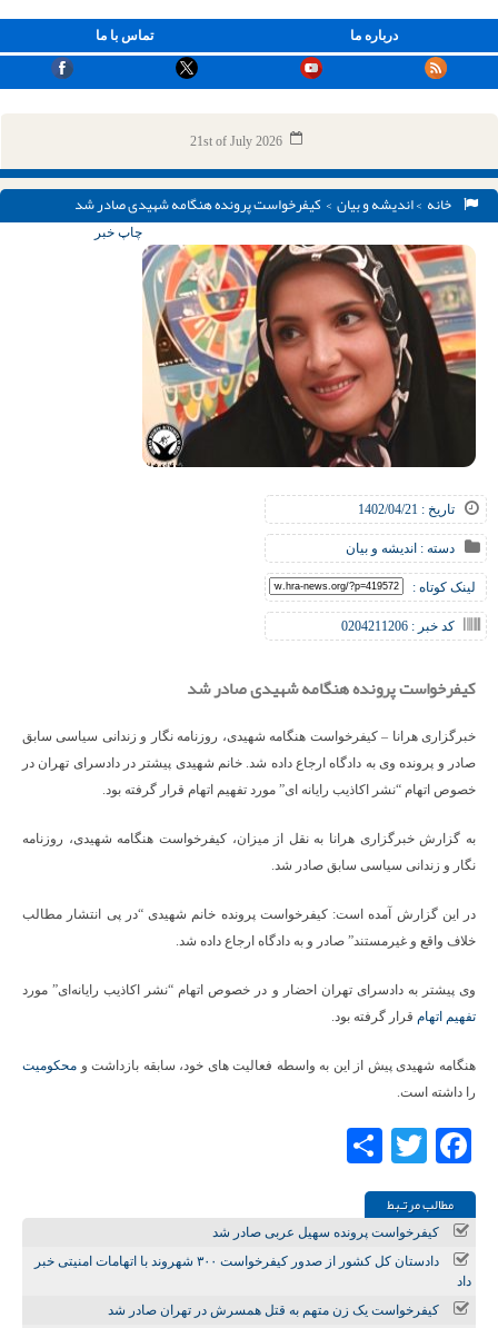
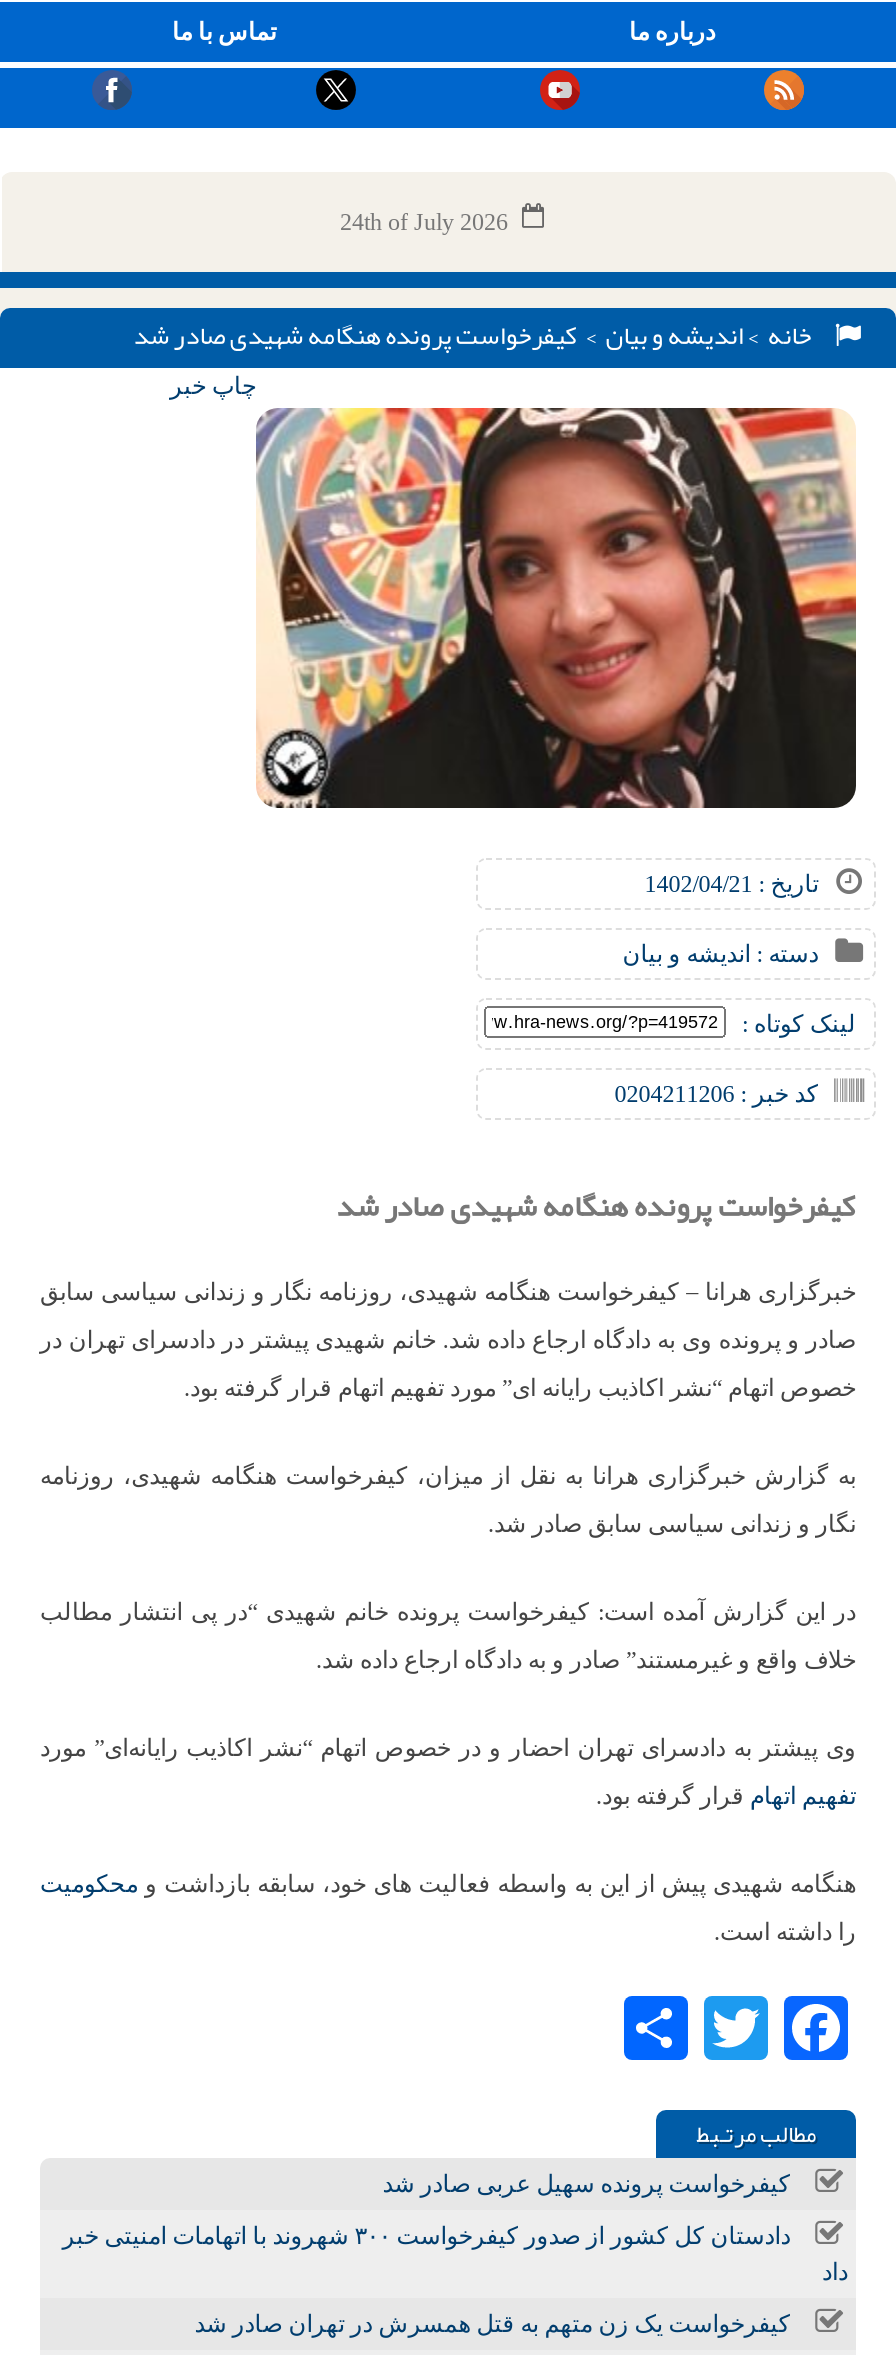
- 21st of July 2026
+ 24th of July 2026
